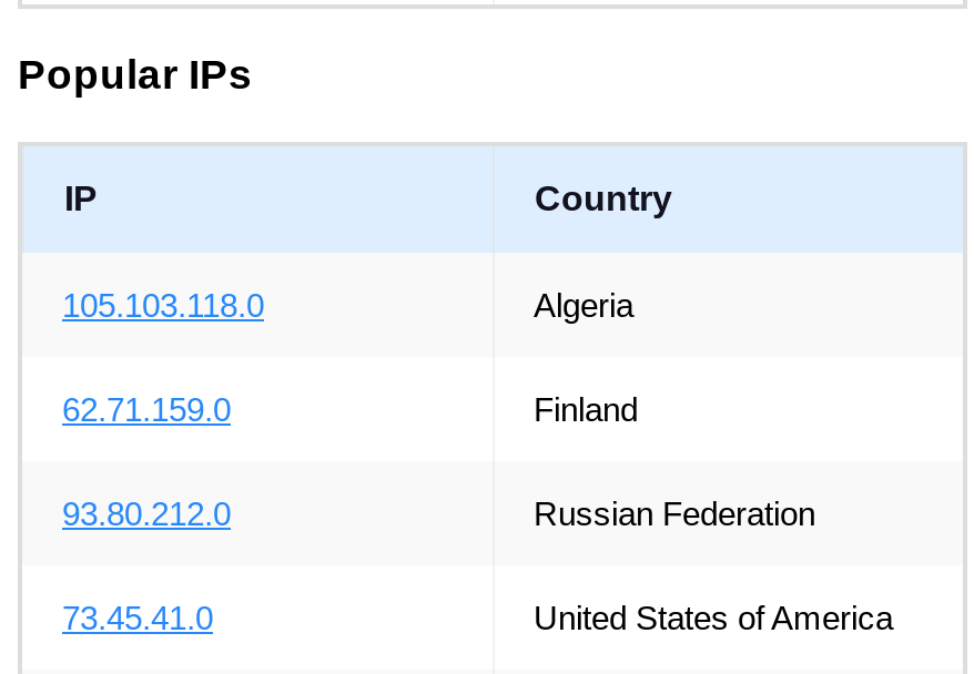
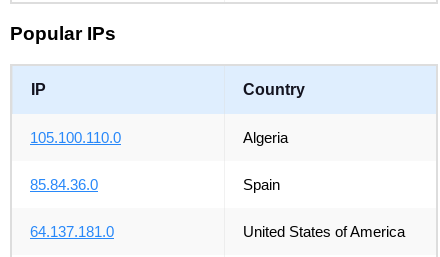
- 105.103.118.0
+ 105.100.110.0

- 62.71.159.0
- Finland
- 93.80.212.0
- Russian Federation
- 73.45.41.0
+ 85.84.36.0
+ Spain
+ 64.137.181.0
